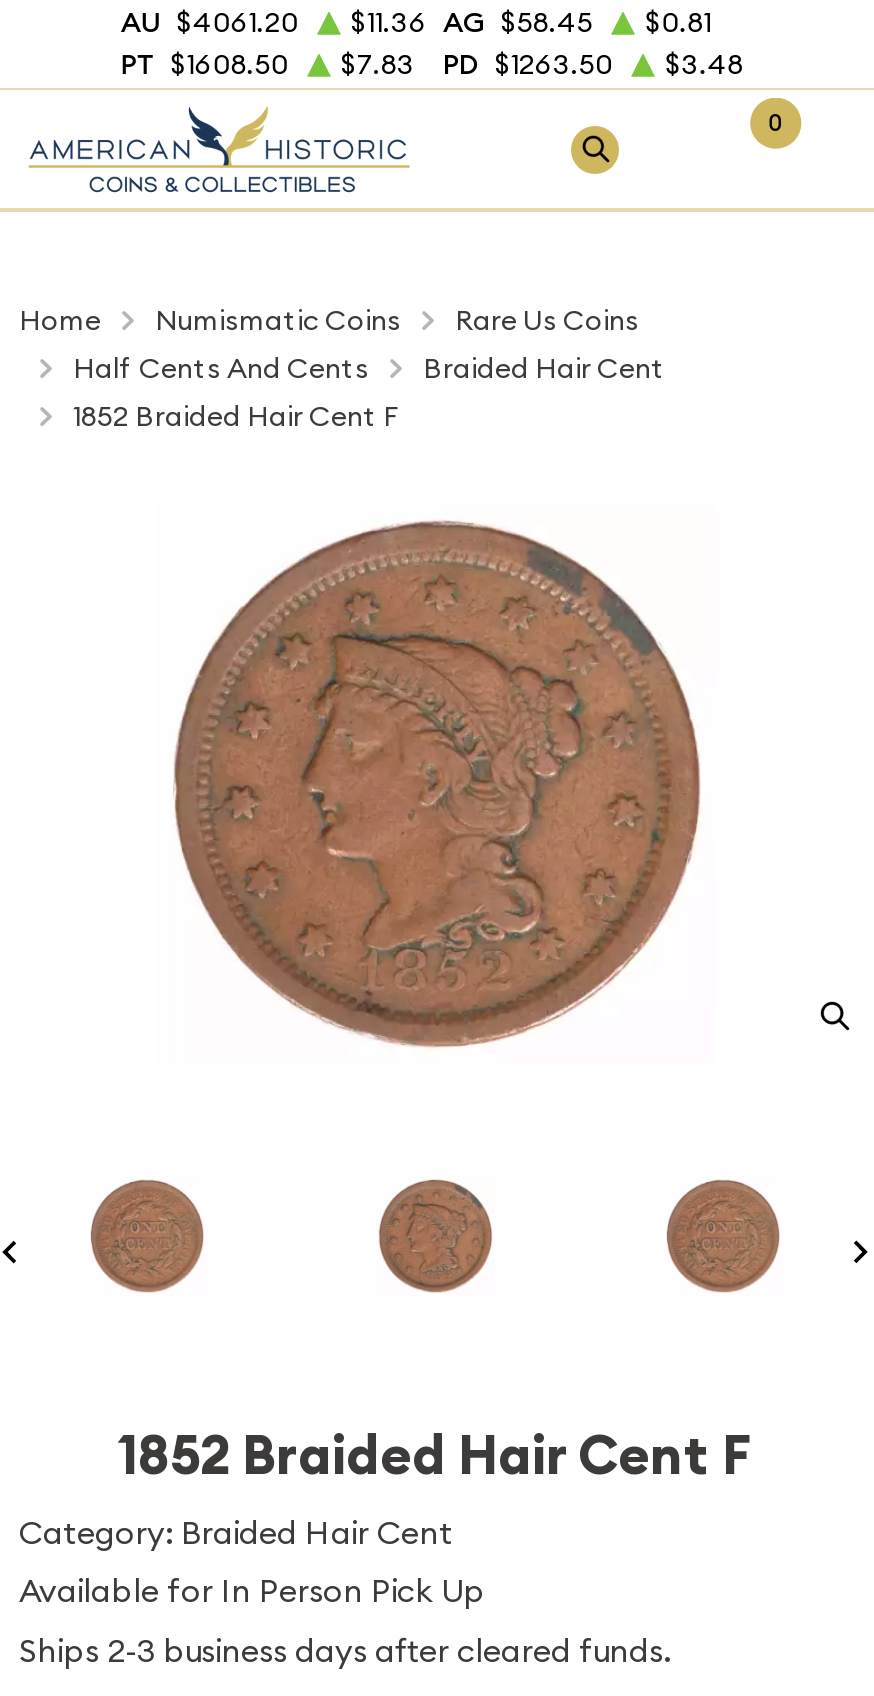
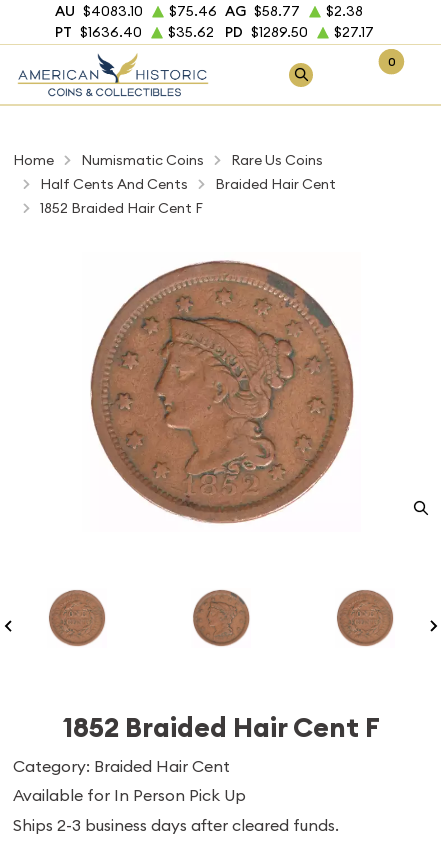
- AU $4061.20
+ AU $4083.10

- $11.36 AG $58.45
+ $75.46 AG $58.77

- $0.81
+ $2.38

- PT $1608.50
+ PT $1636.40

- $7.83
+ $35.62

- PD $1263.50
+ PD $1289.50

- $3.48
+ $27.17
